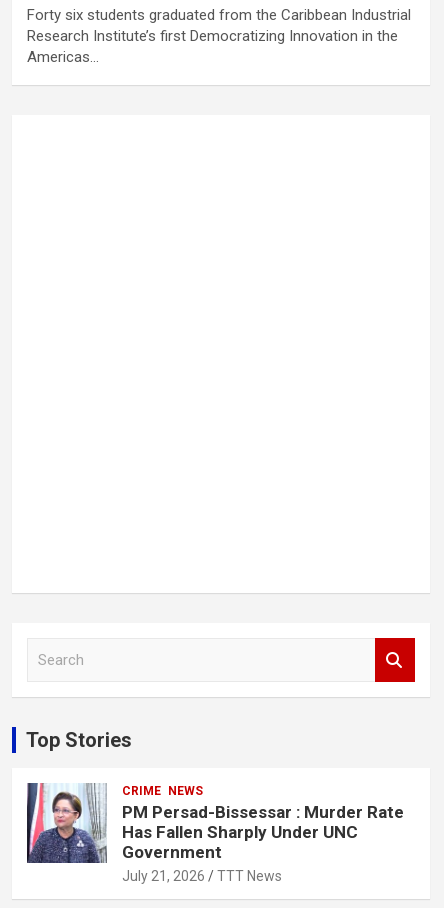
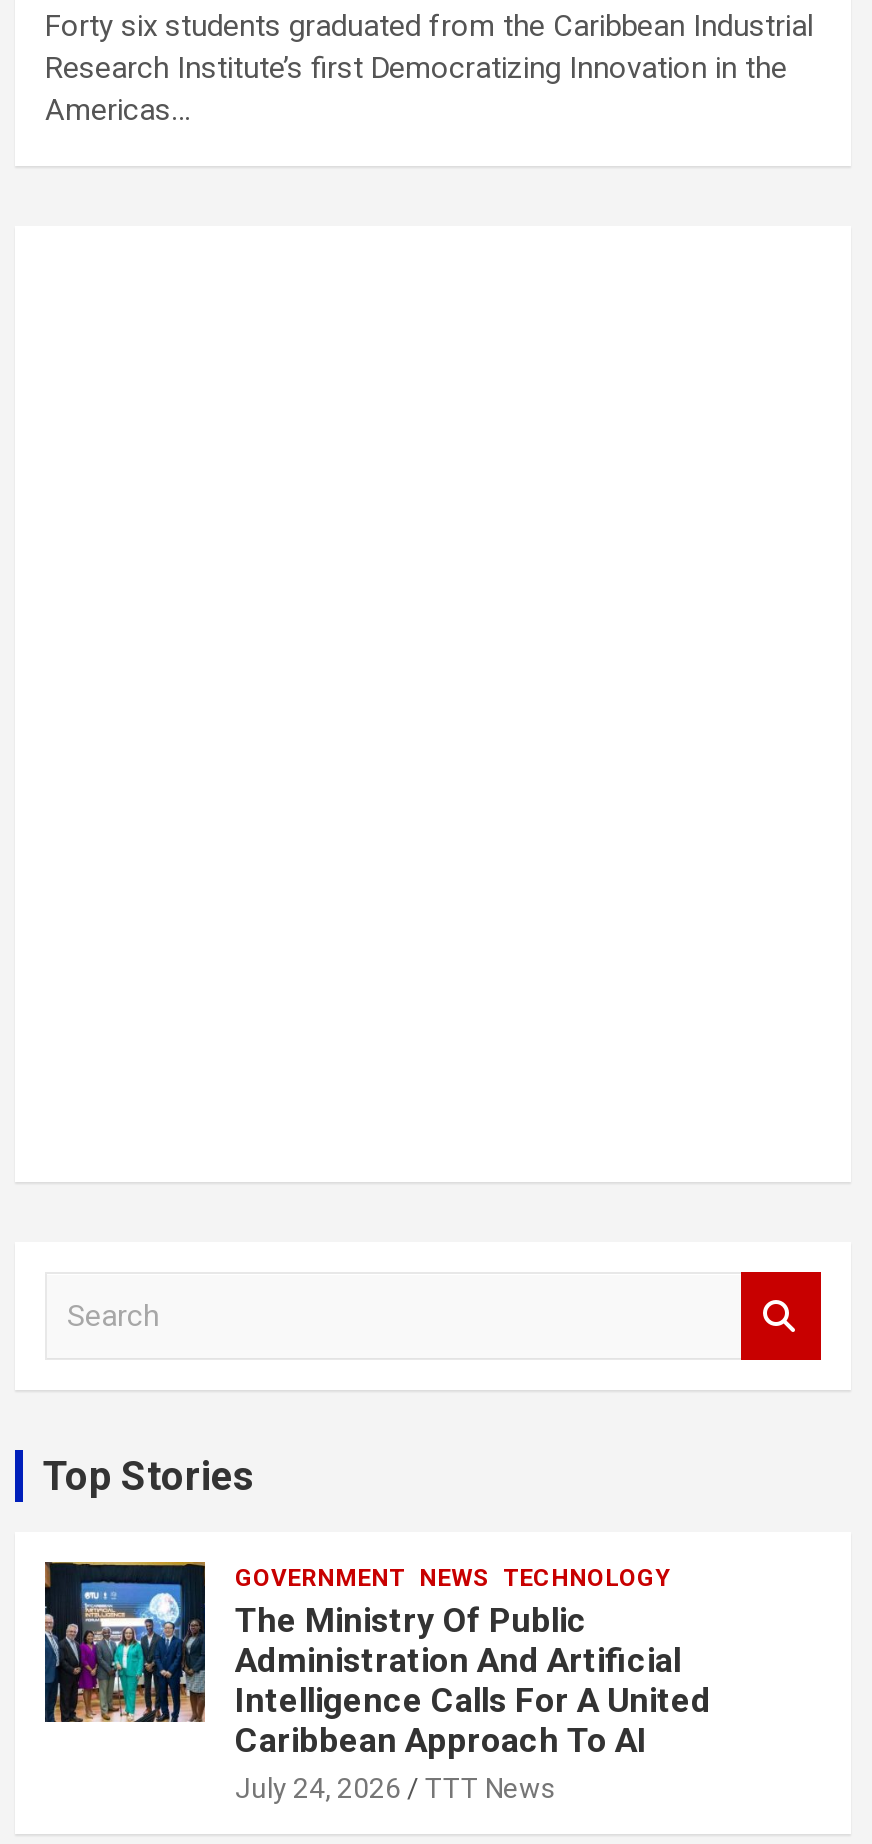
- [image]
- CRIME NEWS
- PM Persad-Bissessar : Murder Rate
- Has Fallen Sharply Under UNC
- Government
- July 21, 2026
+ [image]
+ GOVERNMENT NEWS TECHNOLOGY
+ The Ministry Of Public
+ Administration And Artificial
+ Intelligence Calls For A United
+ Caribbean Approach To AI
+ July 24, 2026
